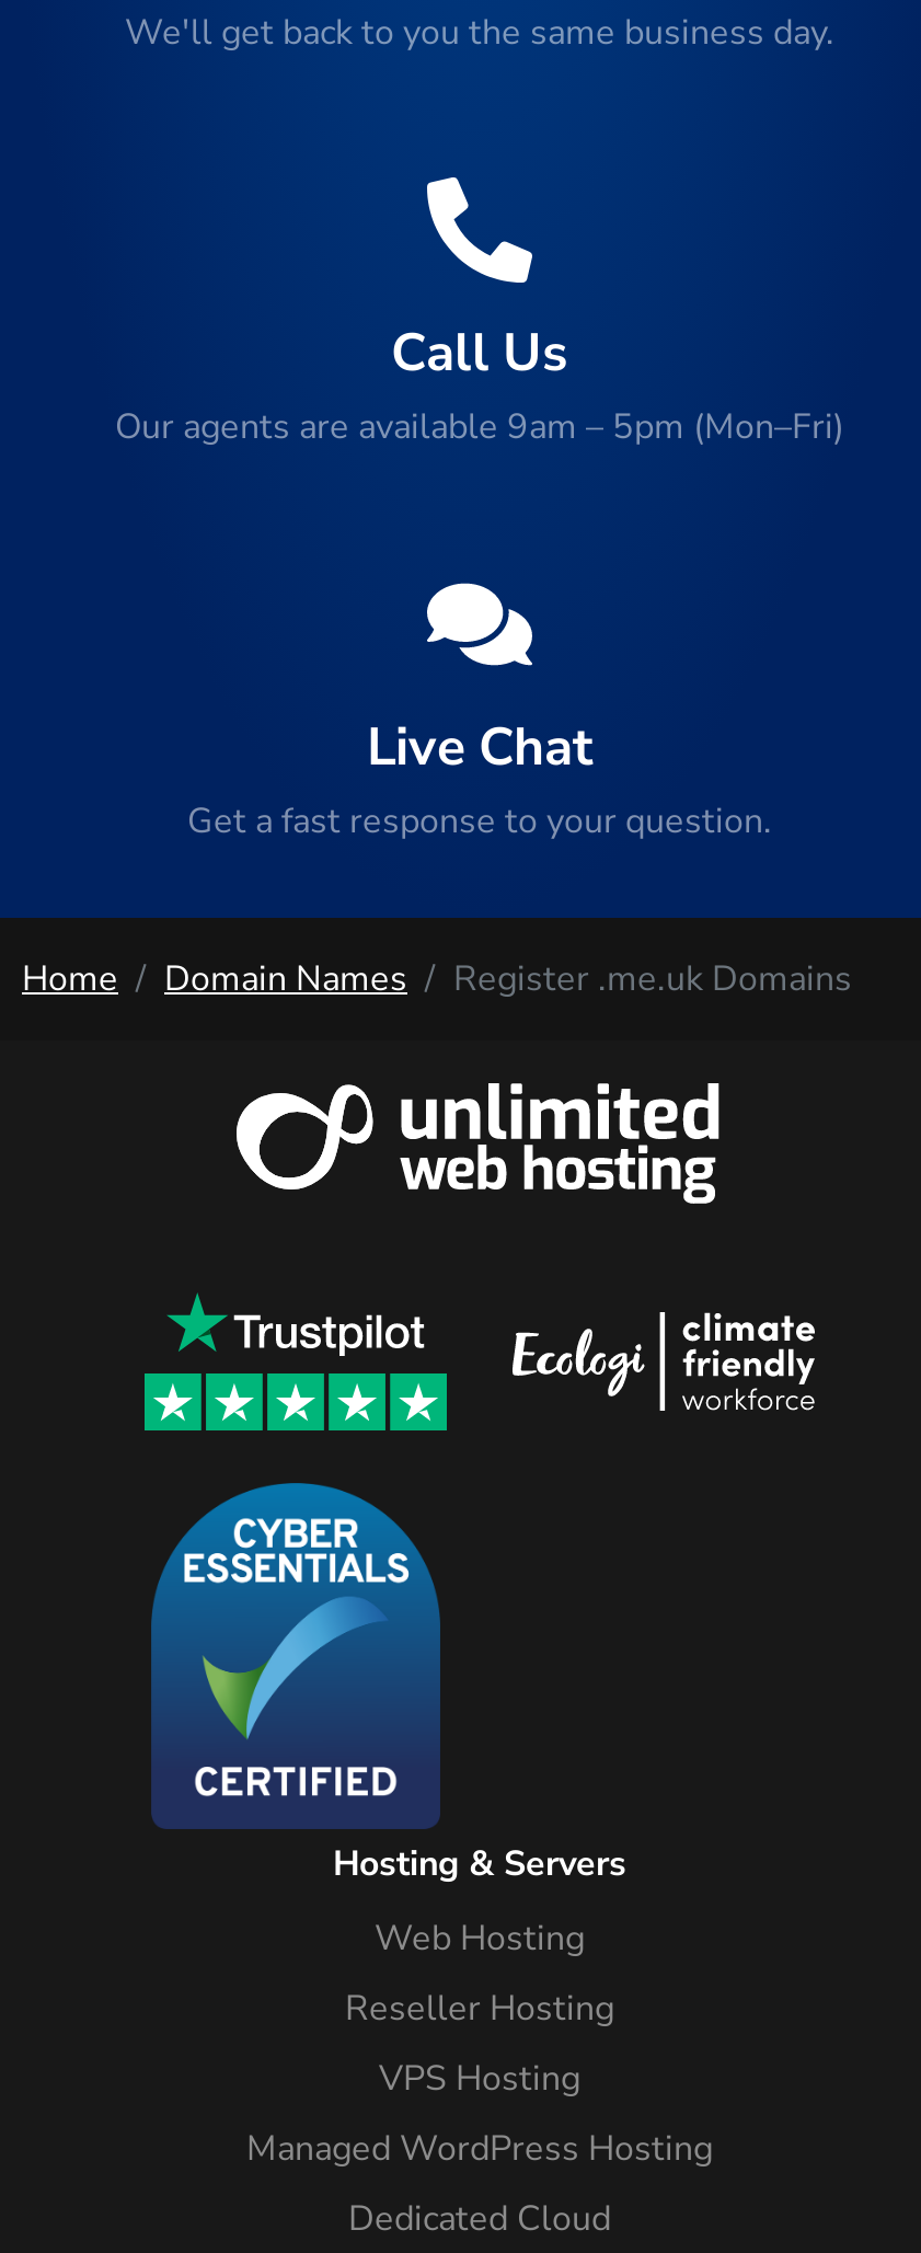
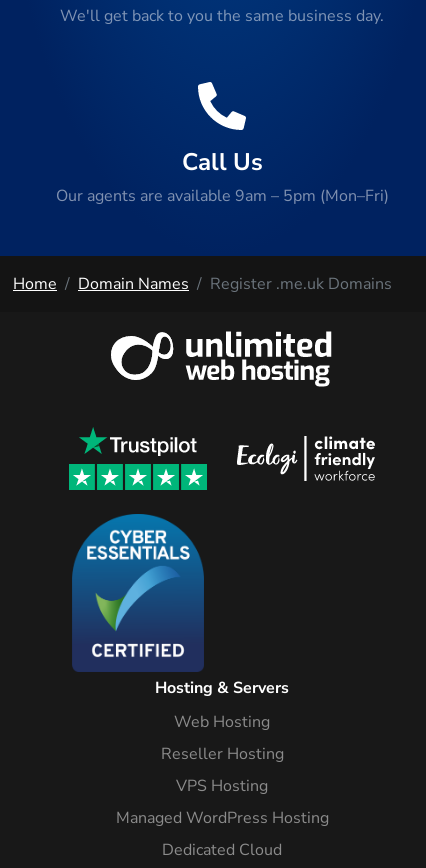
- [image]
- Live Chat
- Get a fast response to your question.
